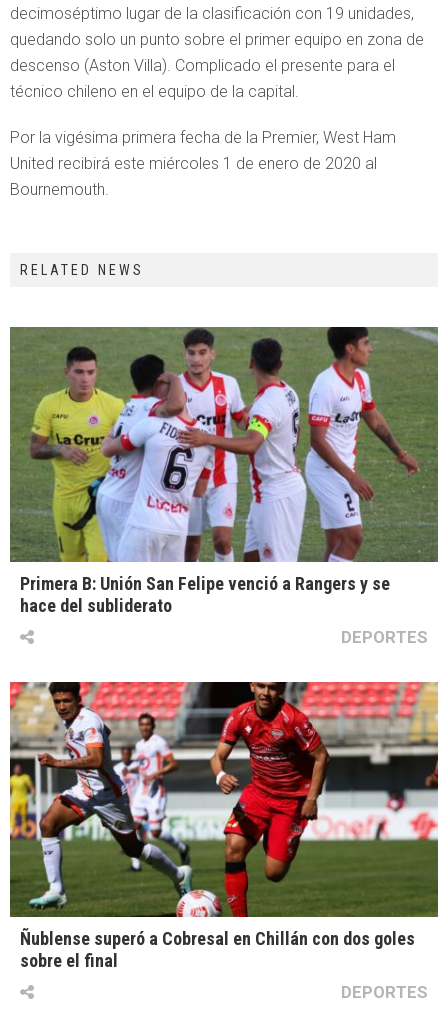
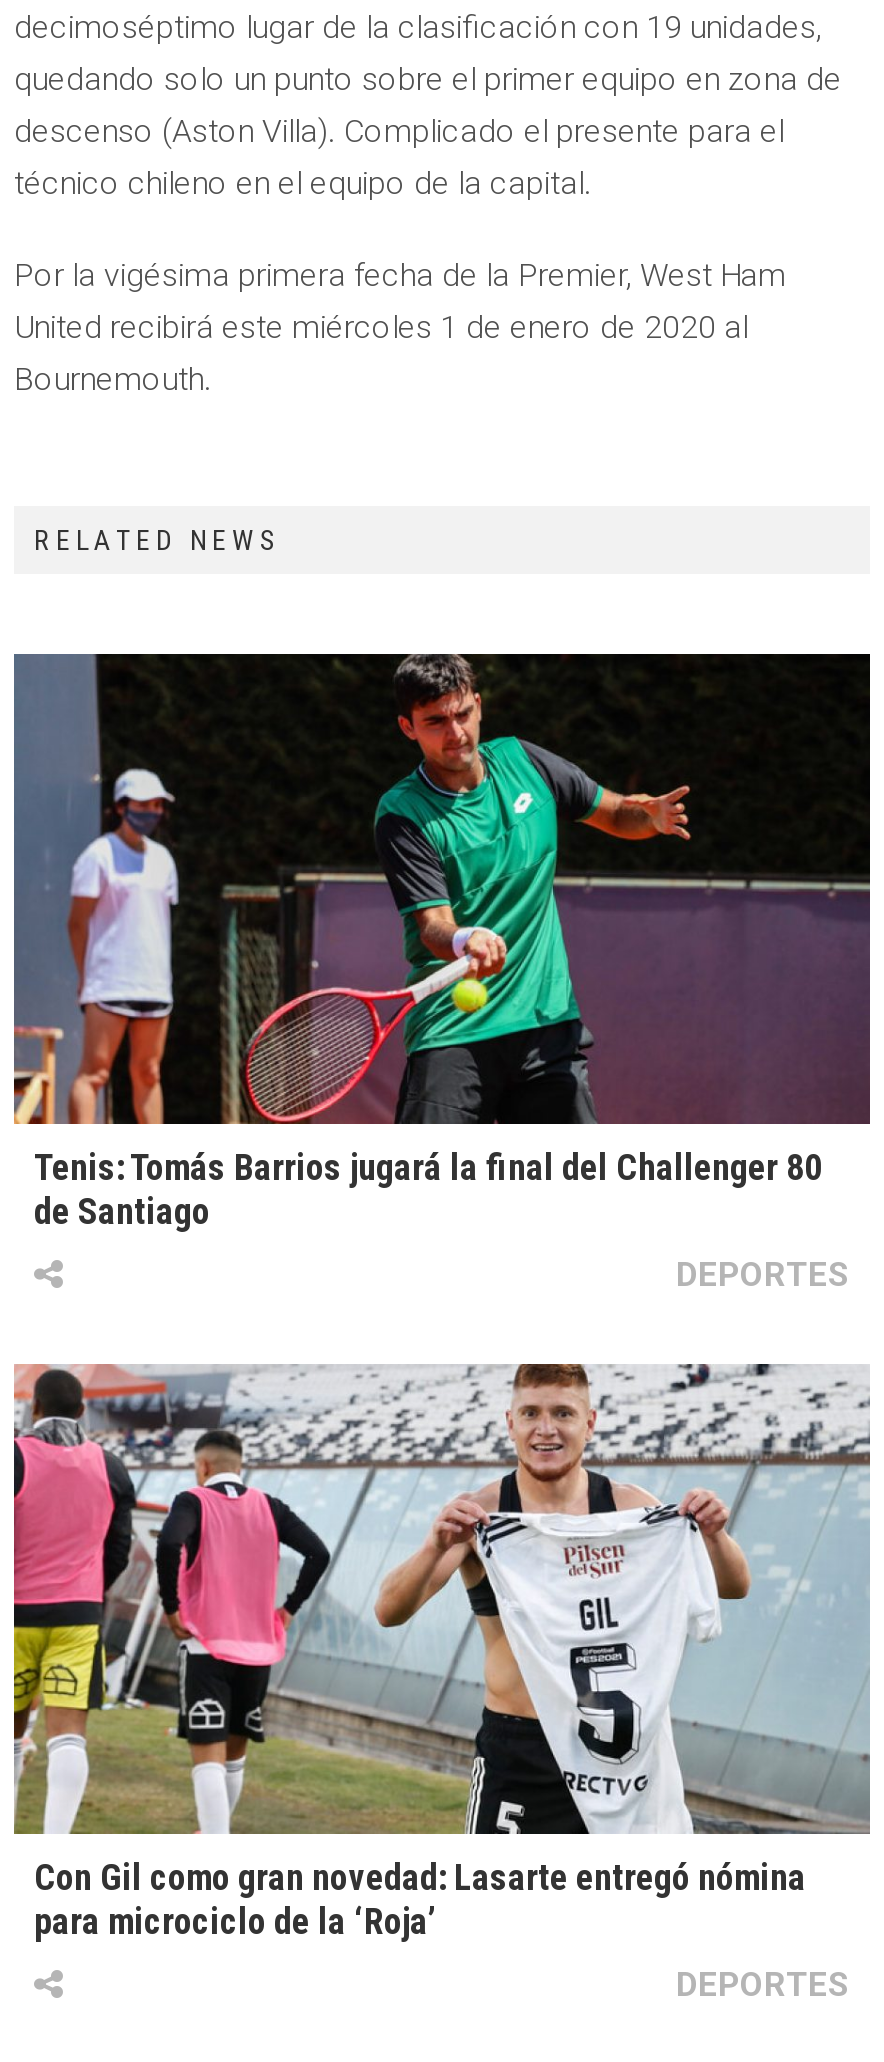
- [image]
- Primera B: Unión San Felipe venció a Rangers y se
- hace del subliderato
+ [image]
+ Tenis: Tomás Barrios jugará la final del Challenger 80
+ de Santiago

- [image]
- Ñublense superó a Cobresal en Chillán con dos goles
- sobre el final
+ [image]
+ Con Gil como gran novedad: Lasarte entregó nómina
+ para microciclo de la ‘Roja’
